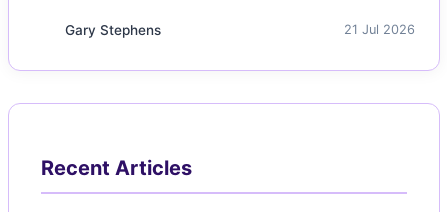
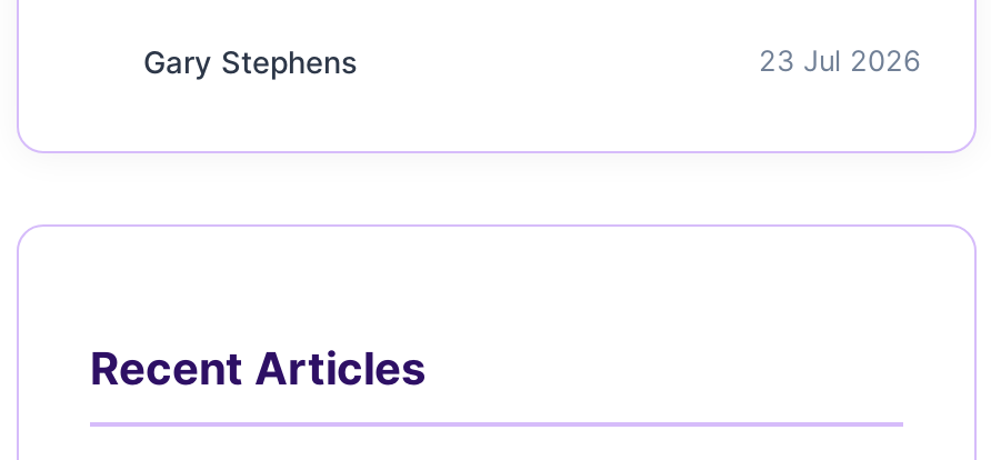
- 21 Jul 2026
+ 23 Jul 2026
